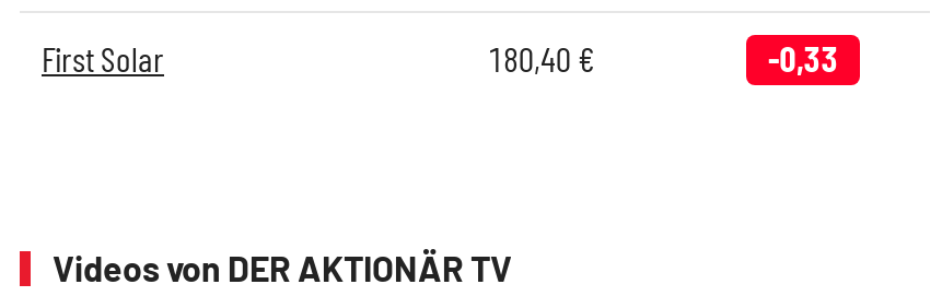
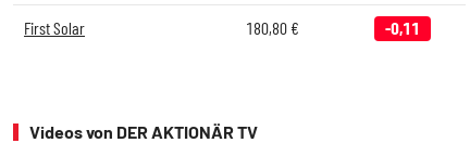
- 180,40 €
+ 180,80 €

- -0,33
+ -0,11
